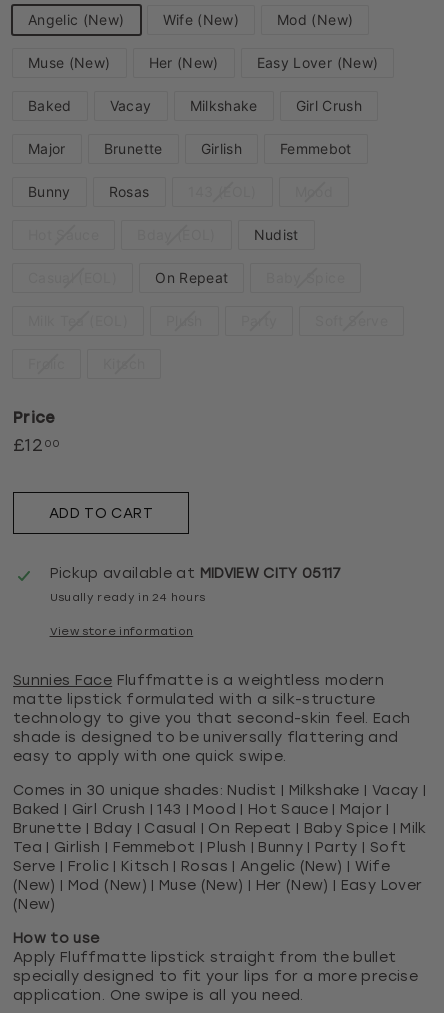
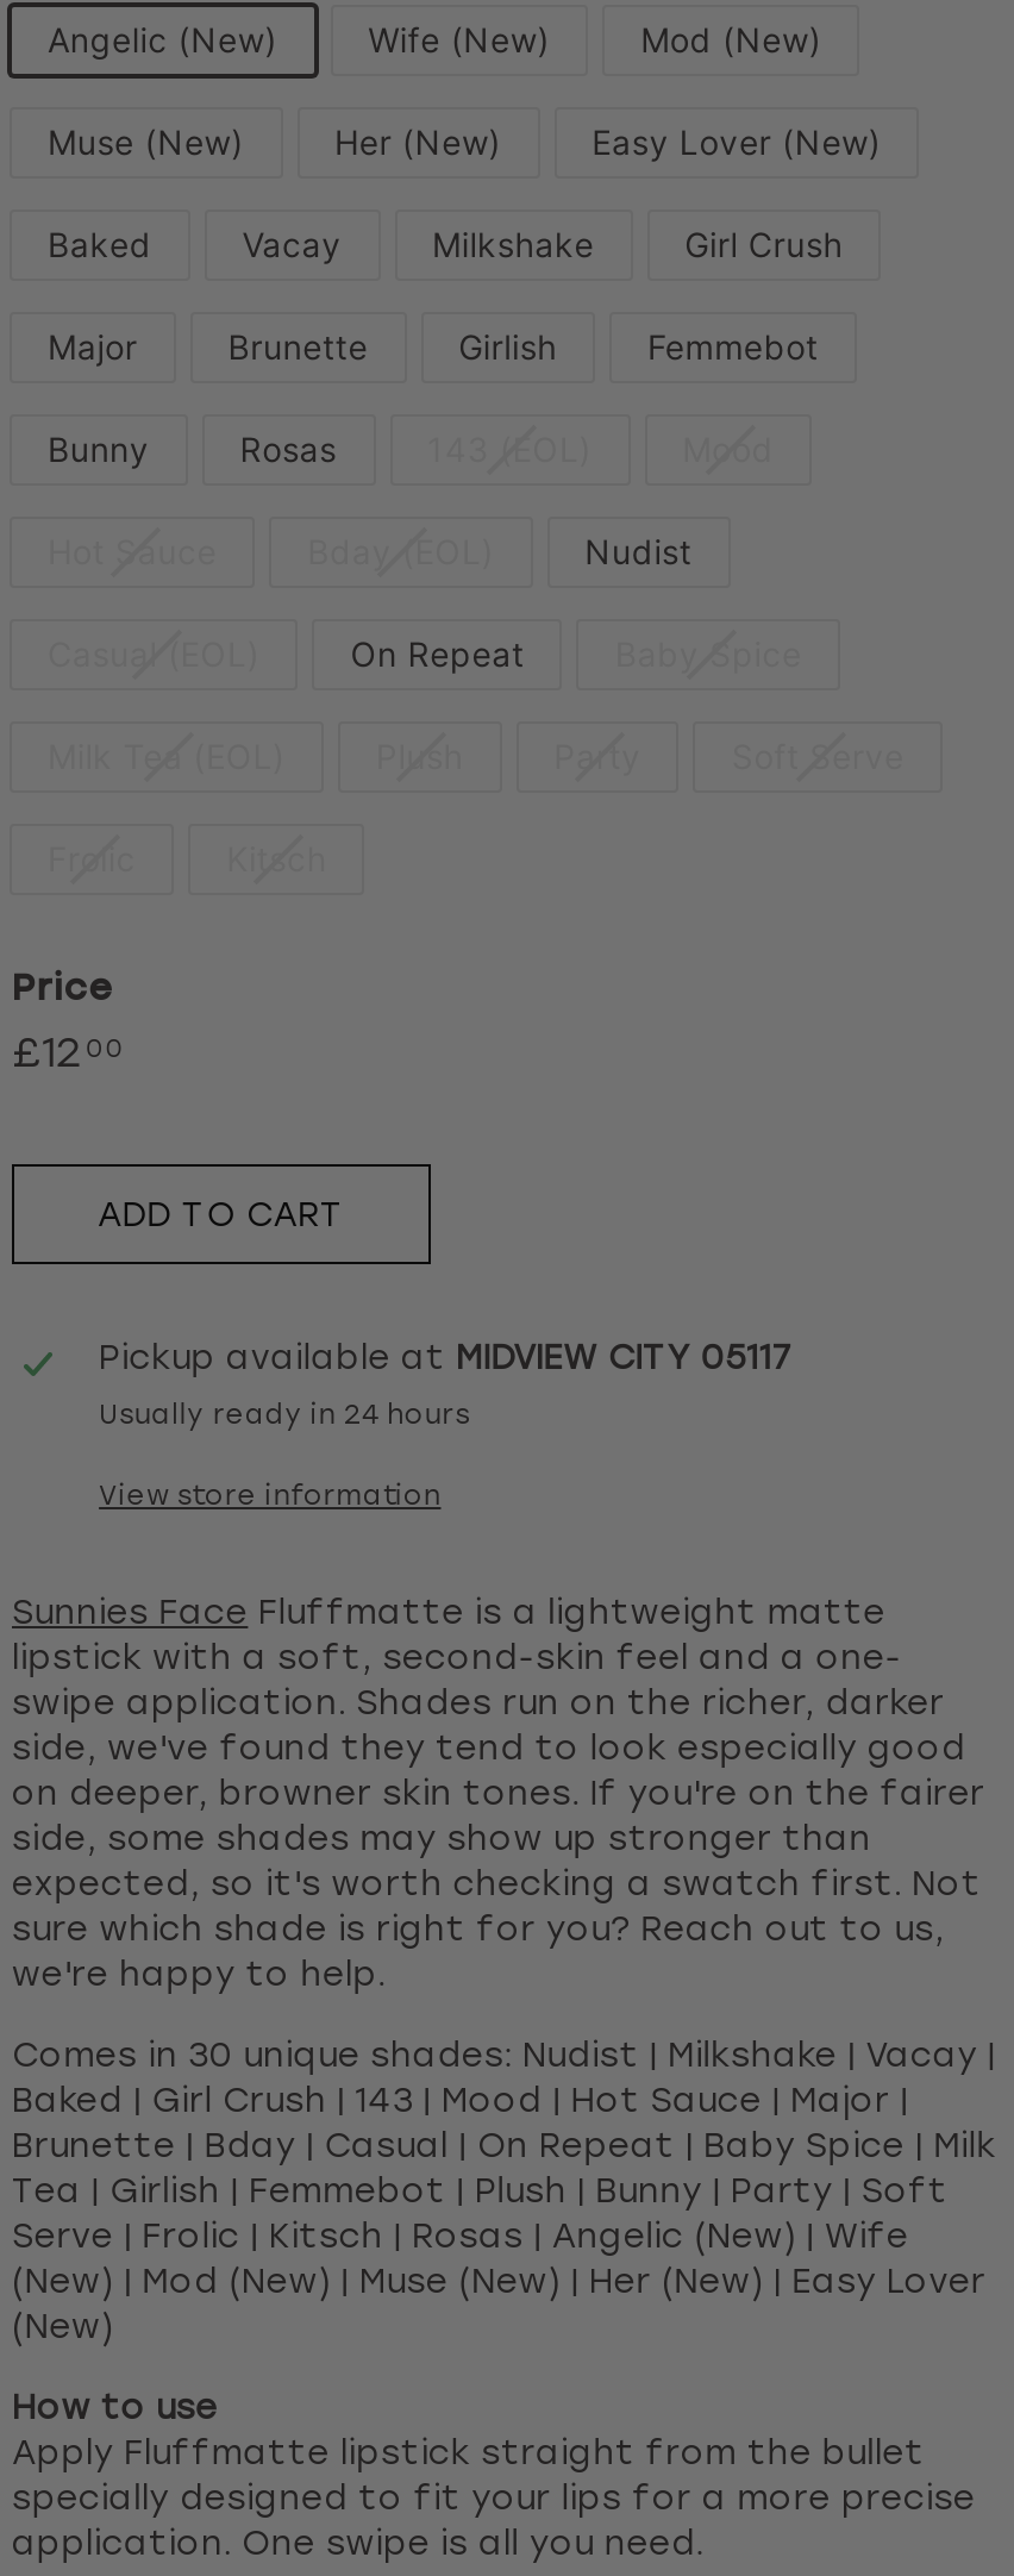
- Sunnies Face Fluffmatte is a weightless modern
- matte lipstick formulated with a silk-structure
- technology to give you that second-skin feel. Each
- shade is designed to be universally flattering and
- easy to apply with one quick swipe.
+ Sunnies Face Fluffmatte is a lightweight matte
+ lipstick with a soft, second-skin feel and a one-
+ swipe application. Shades run on the richer, darker
+ side, we've found they tend to look especially good
+ on deeper, browner skin tones. If you're on the fairer
+ side, some shades may show up stronger than
+ expected, so it's worth checking a swatch first. Not
+ sure which shade is right for you? Reach out to us,
+ we're happy to help.
